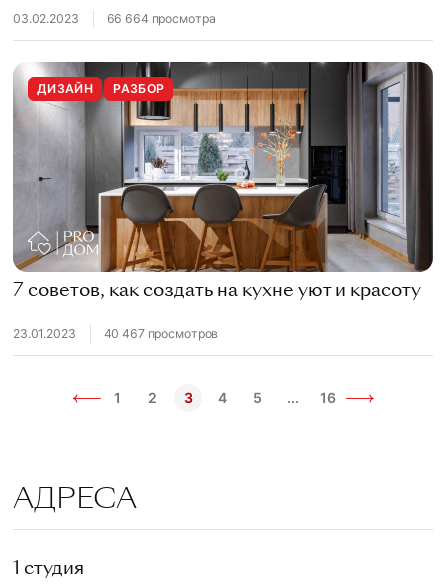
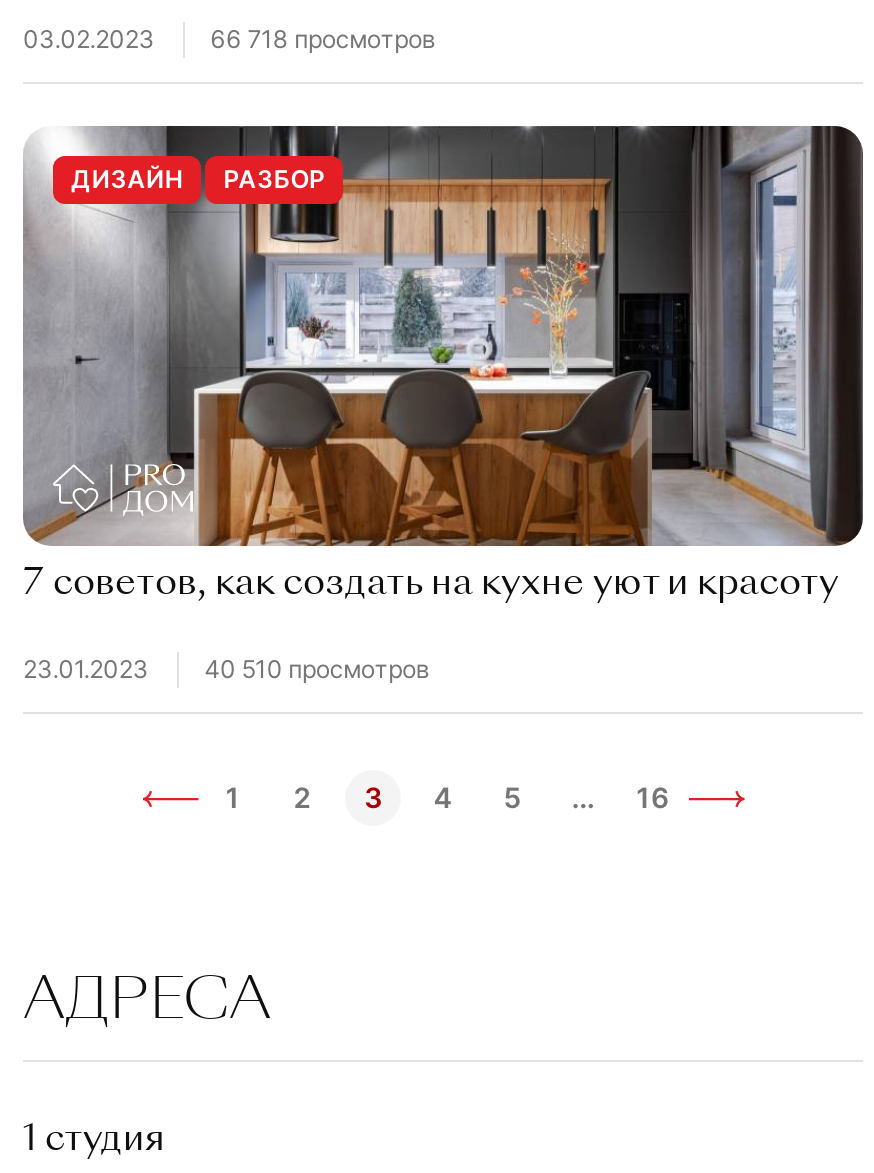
- 03.02.2023 66 664 просмотра
+ 03.02.2023 66 718 просмотров

- 23.01.2023 40 467 просмотров
+ 23.01.2023 40 510 просмотров
